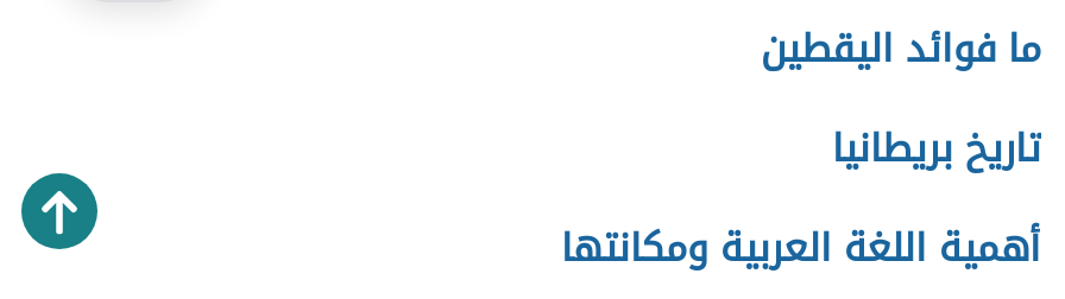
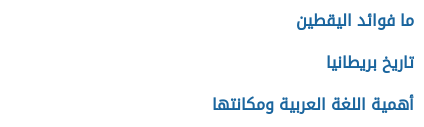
- [image]
